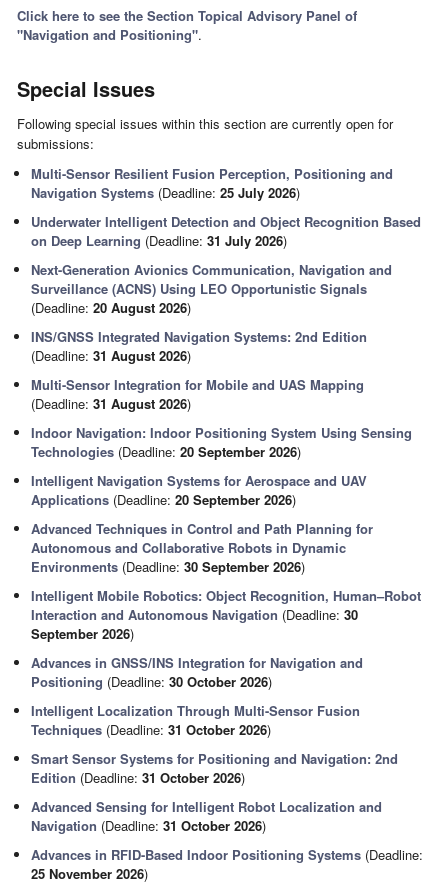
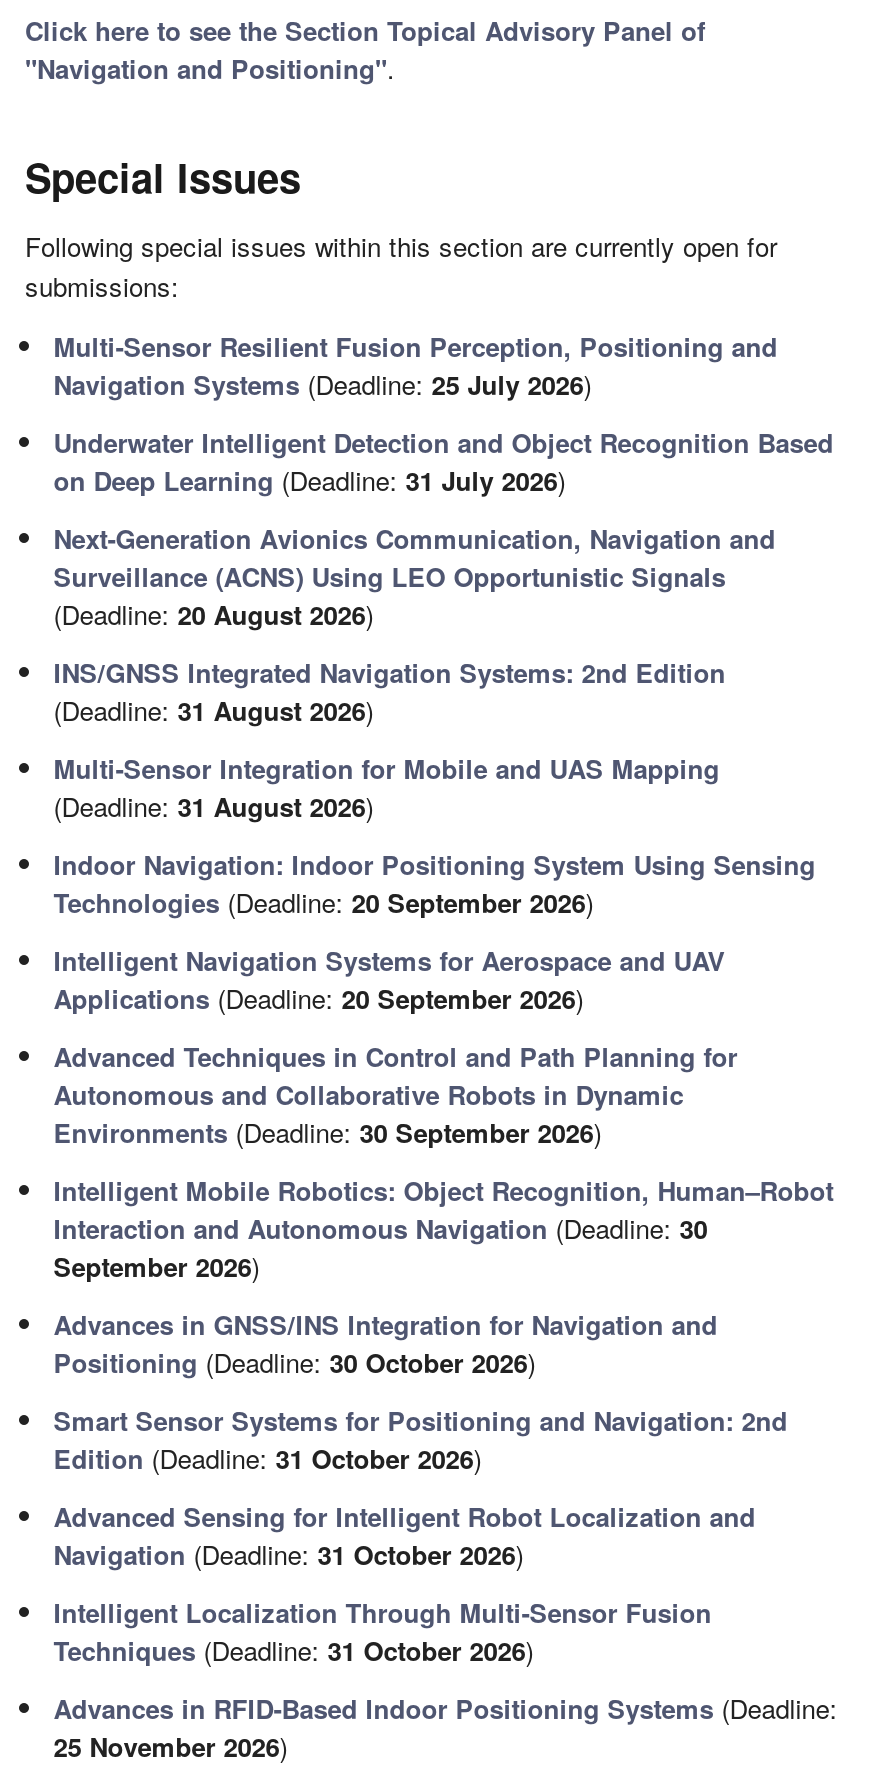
moved down: Intelligent Localization Through Multi-Sensor Fusion | Techniques (Deadline: 31 October 2026)

moved up: Smart Sensor Systems for Positioning and Navigation: 2nd | Edition (Deadline: 31 October 2026) | Advanced Sensing for Intelligent Robot Localization and | Navigation (Deadline: 31 October 2026)
